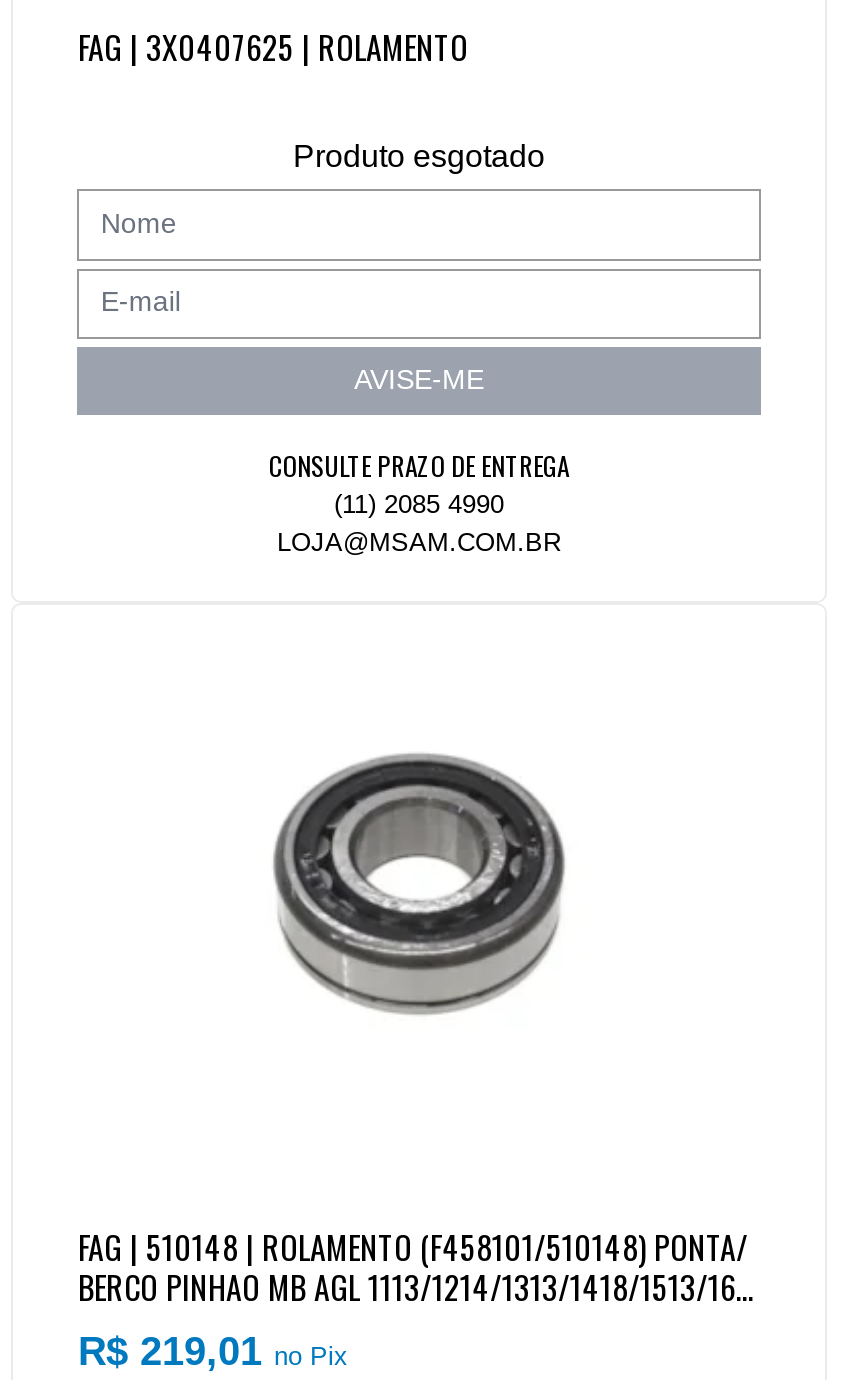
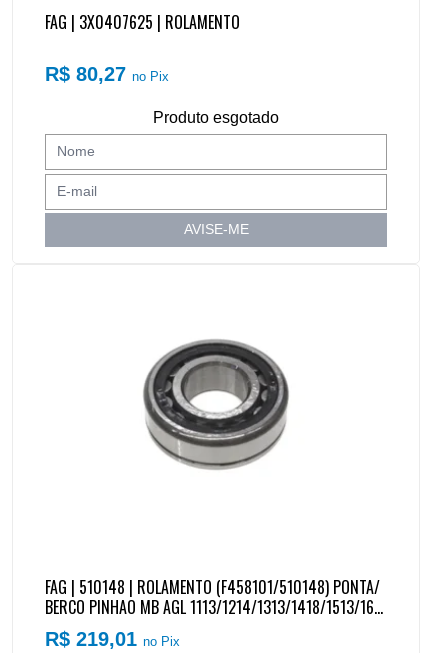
+ R$ 80,27 no Pix

moved down: Produto esgotado | AVISE-ME

- CONSULTE PRAZO DE ENTREGA
- (11) 2085 4990
- LOJA@MSAM.COM.BR
